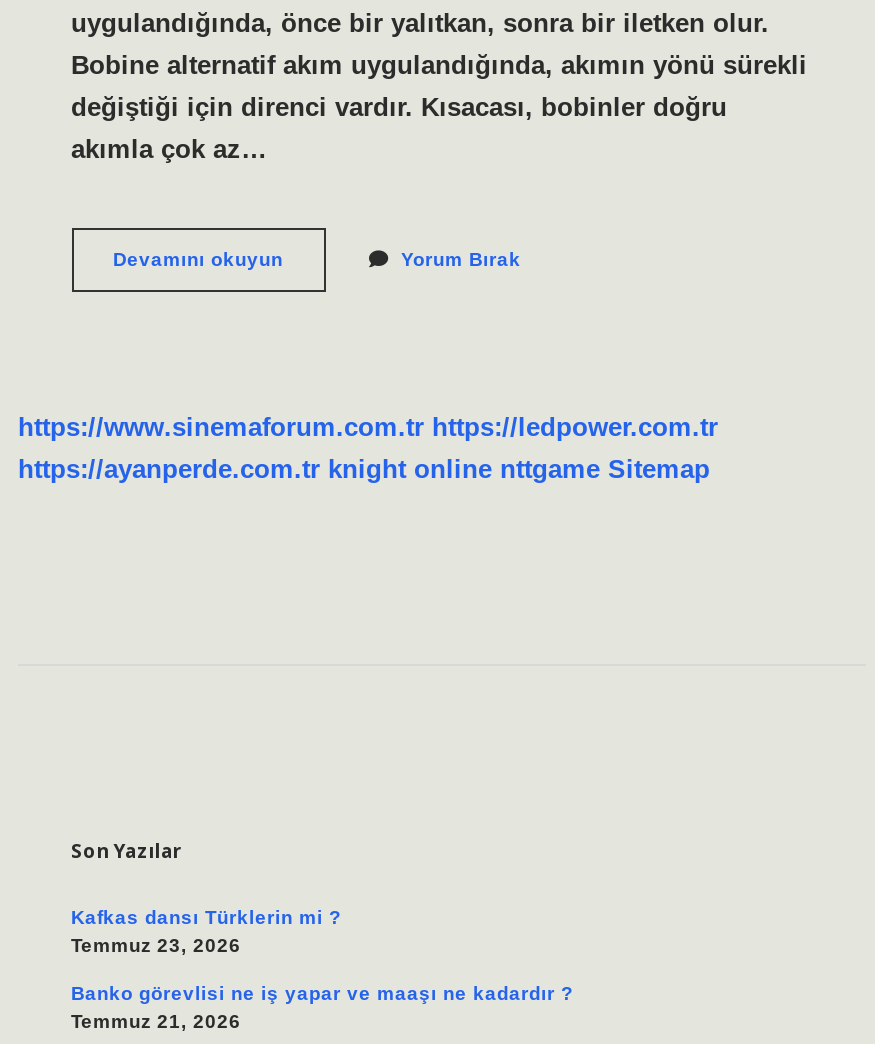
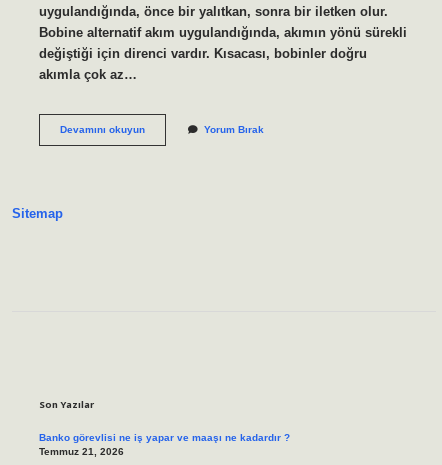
- https://www.sinemaforum.com.tr https://ledpower.com.tr
- https://ayanperde.com.tr knight online nttgame Sitemap
+ Sitemap

- Kafkas dansı Türklerin mi ?
- Temmuz 23, 2026
